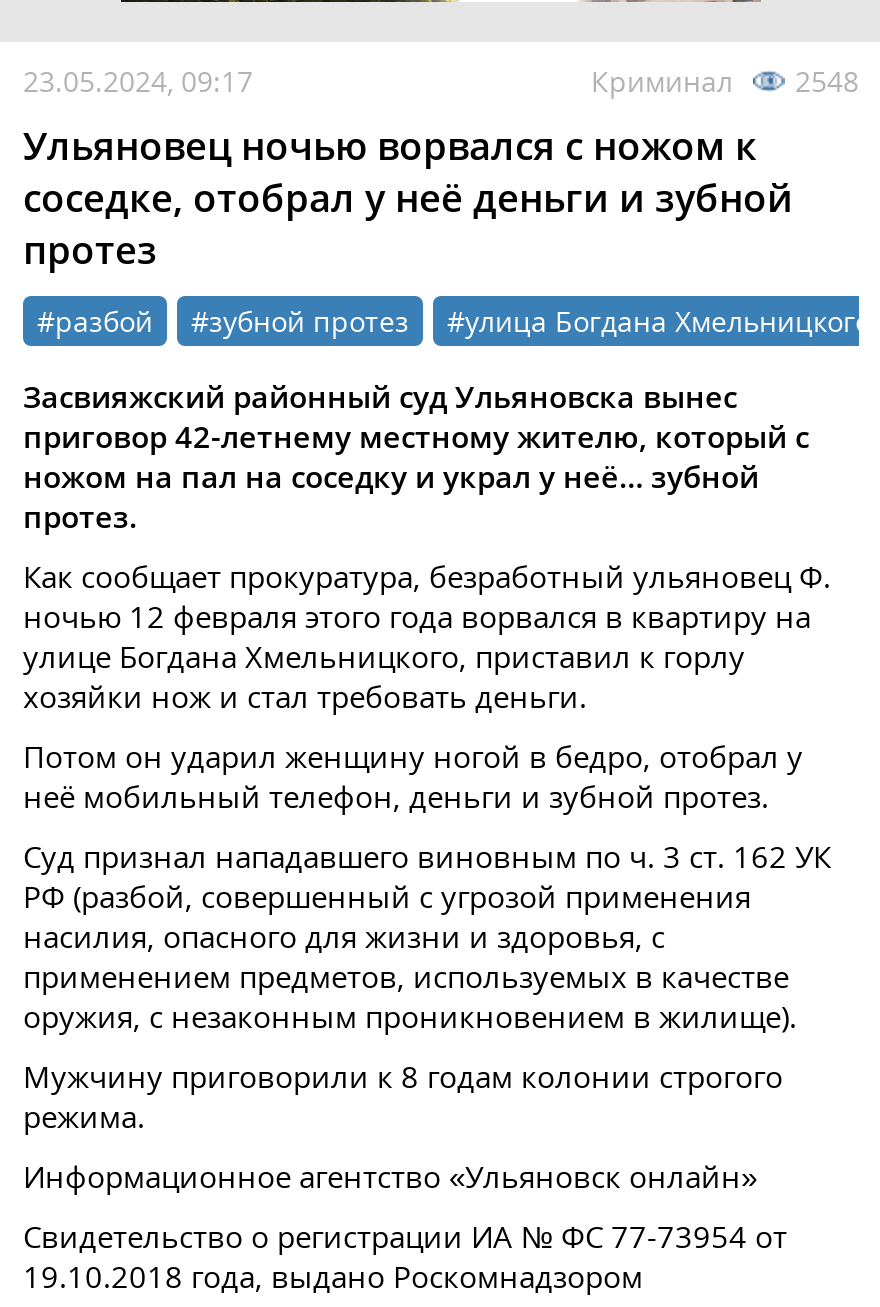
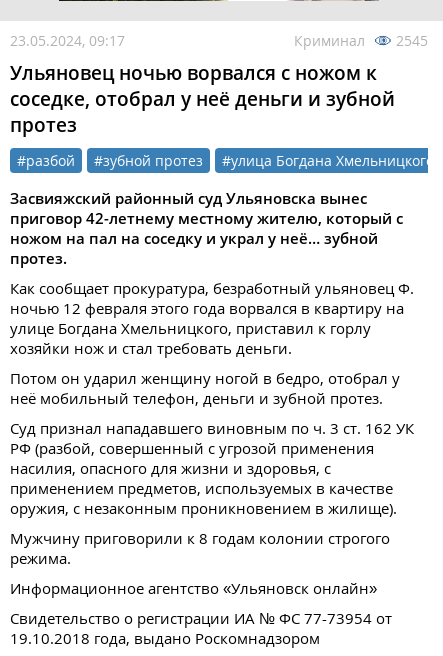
- Криминал 2548
+ Криминал 2545
